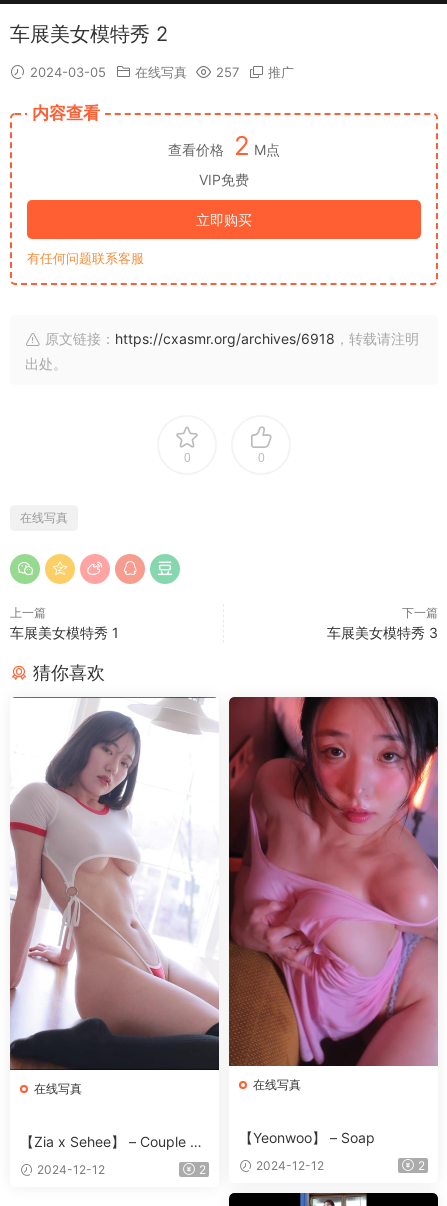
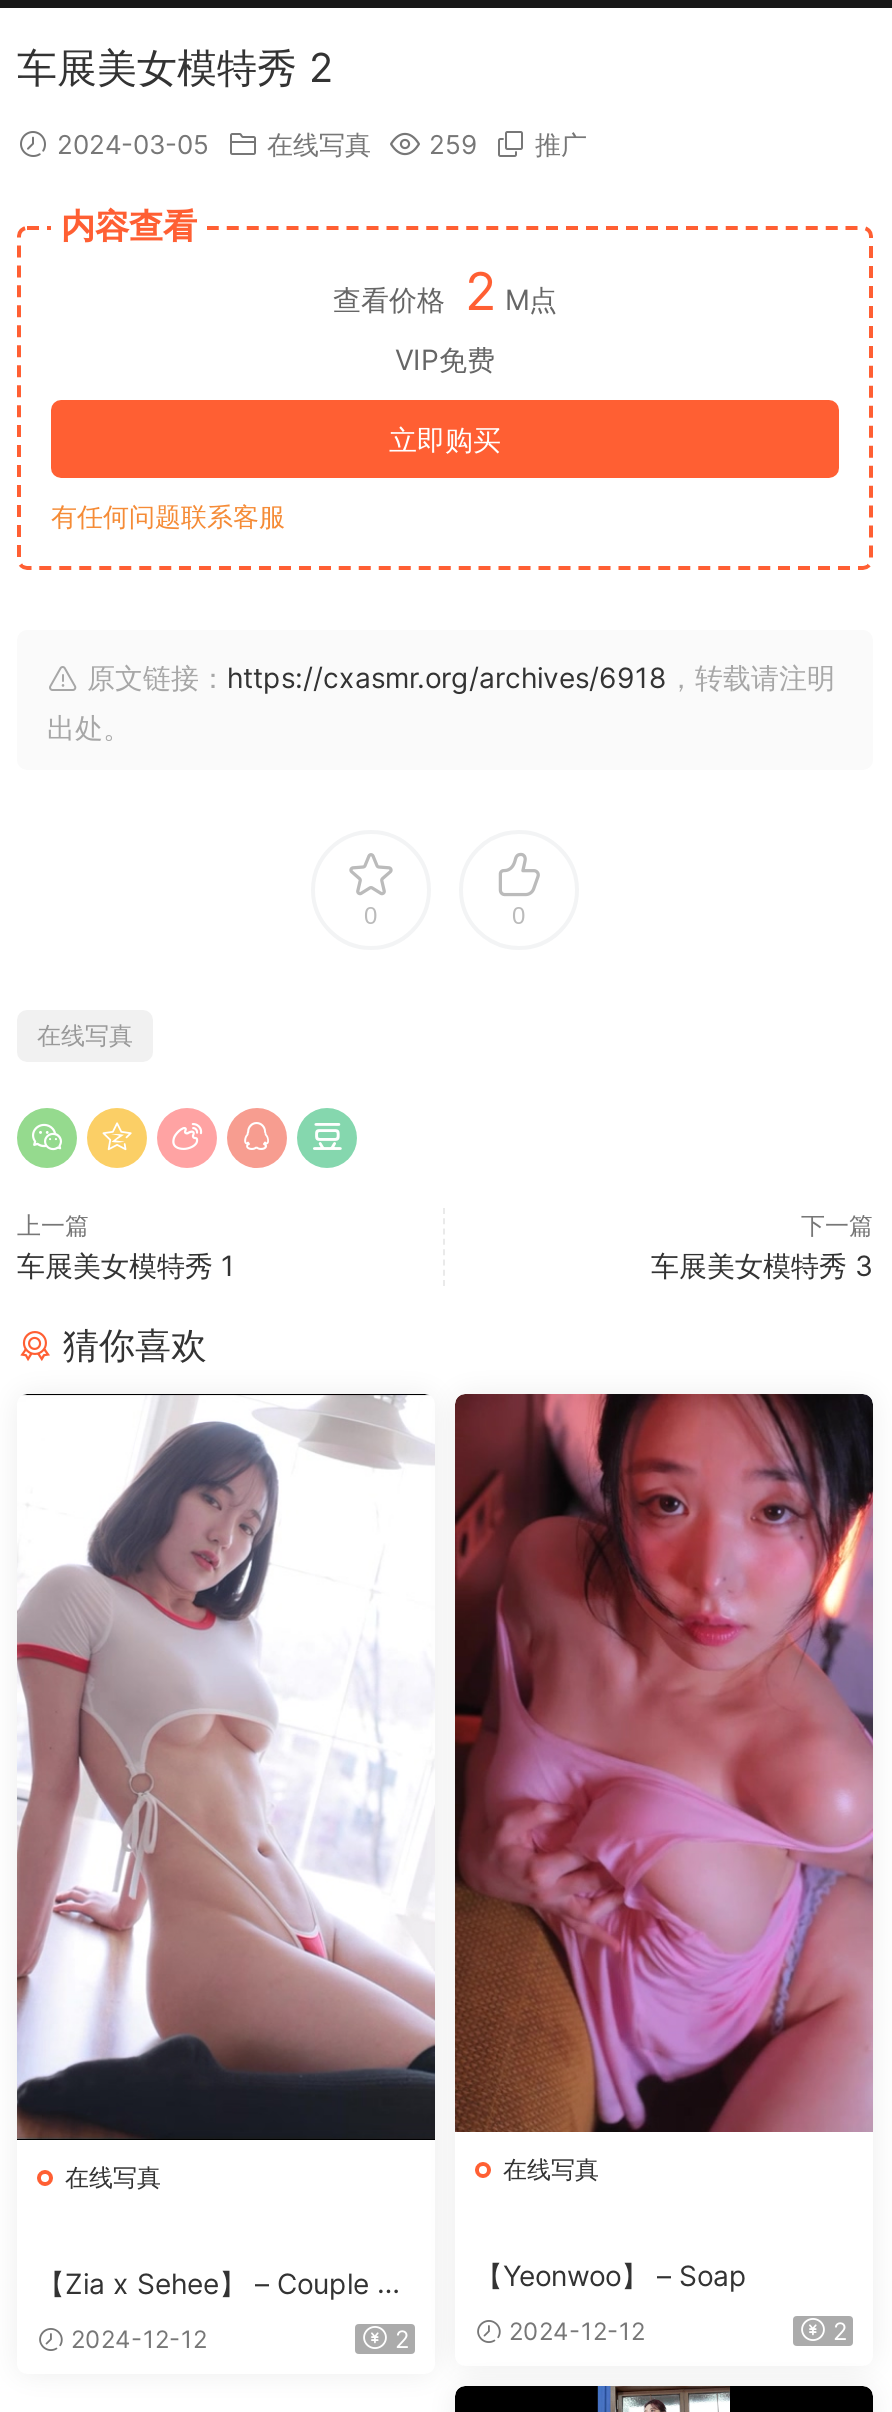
- 2024-03-05 在线写真 257 推广
+ 2024-03-05 在线写真 259 推广
